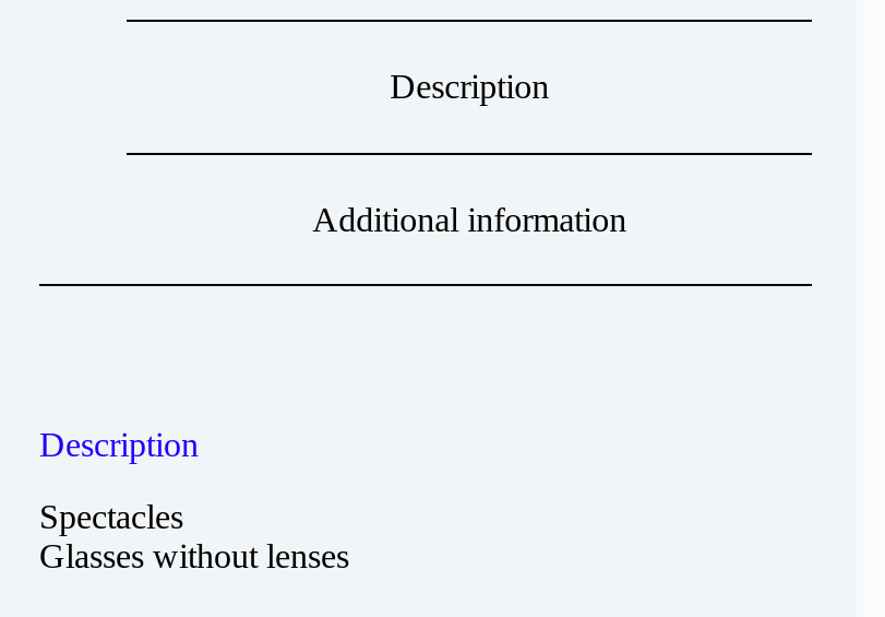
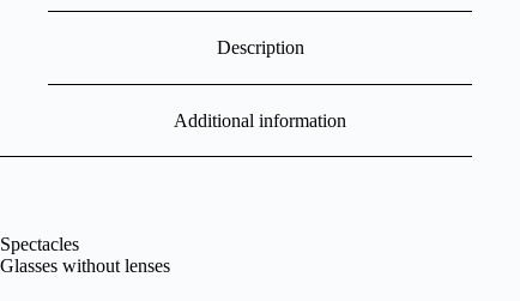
- Description
